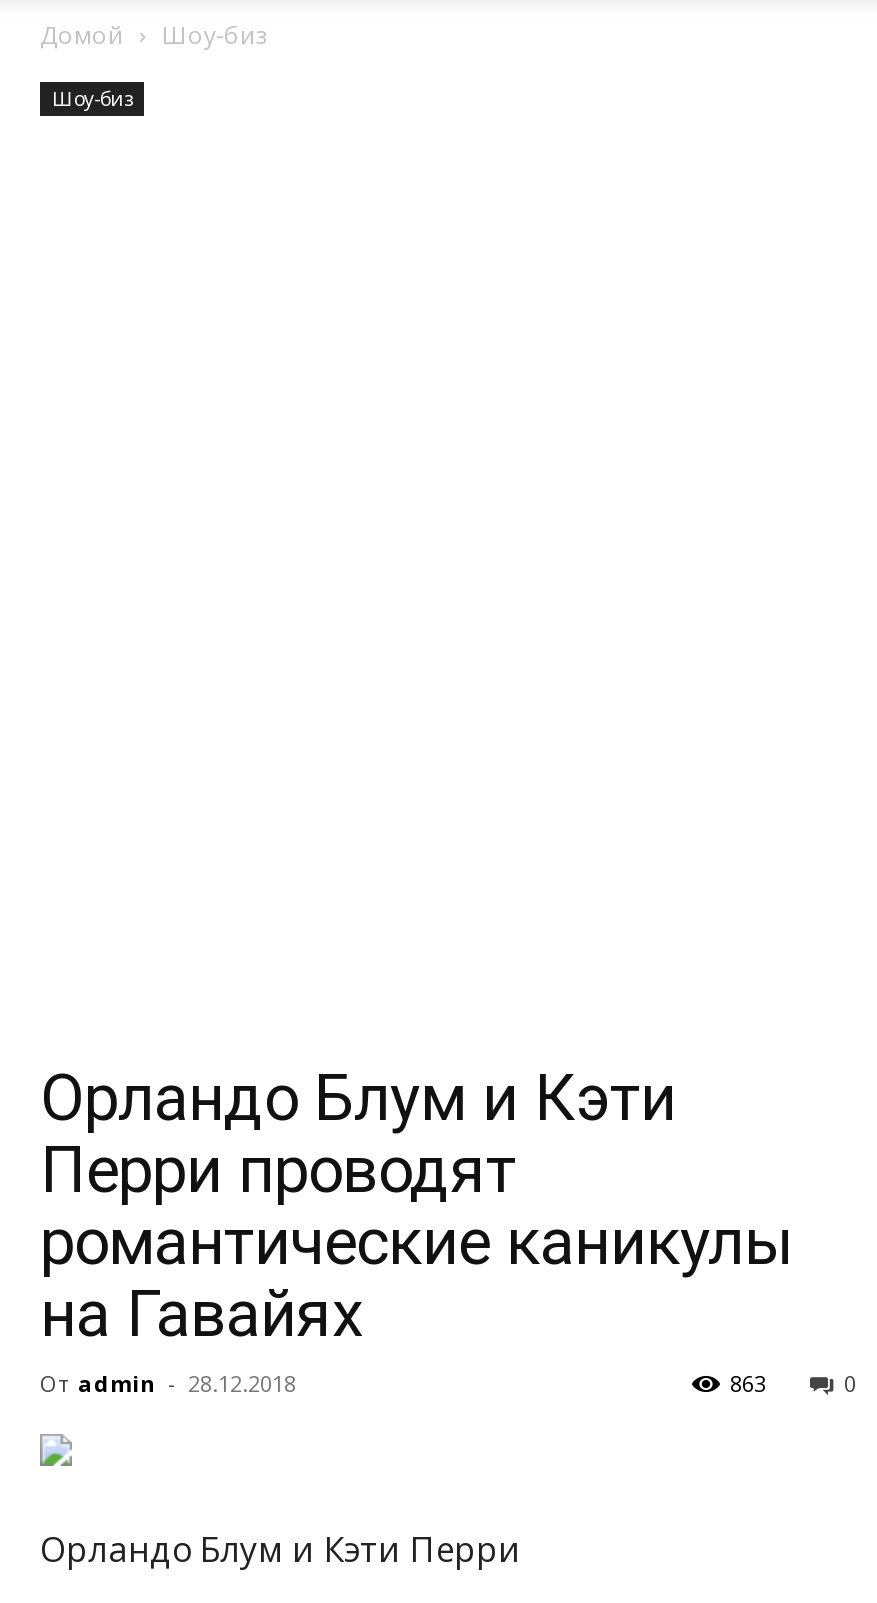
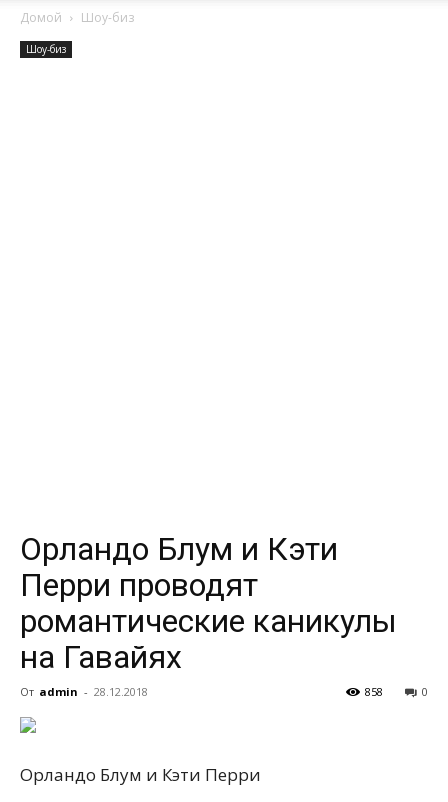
- 863
+ 858
